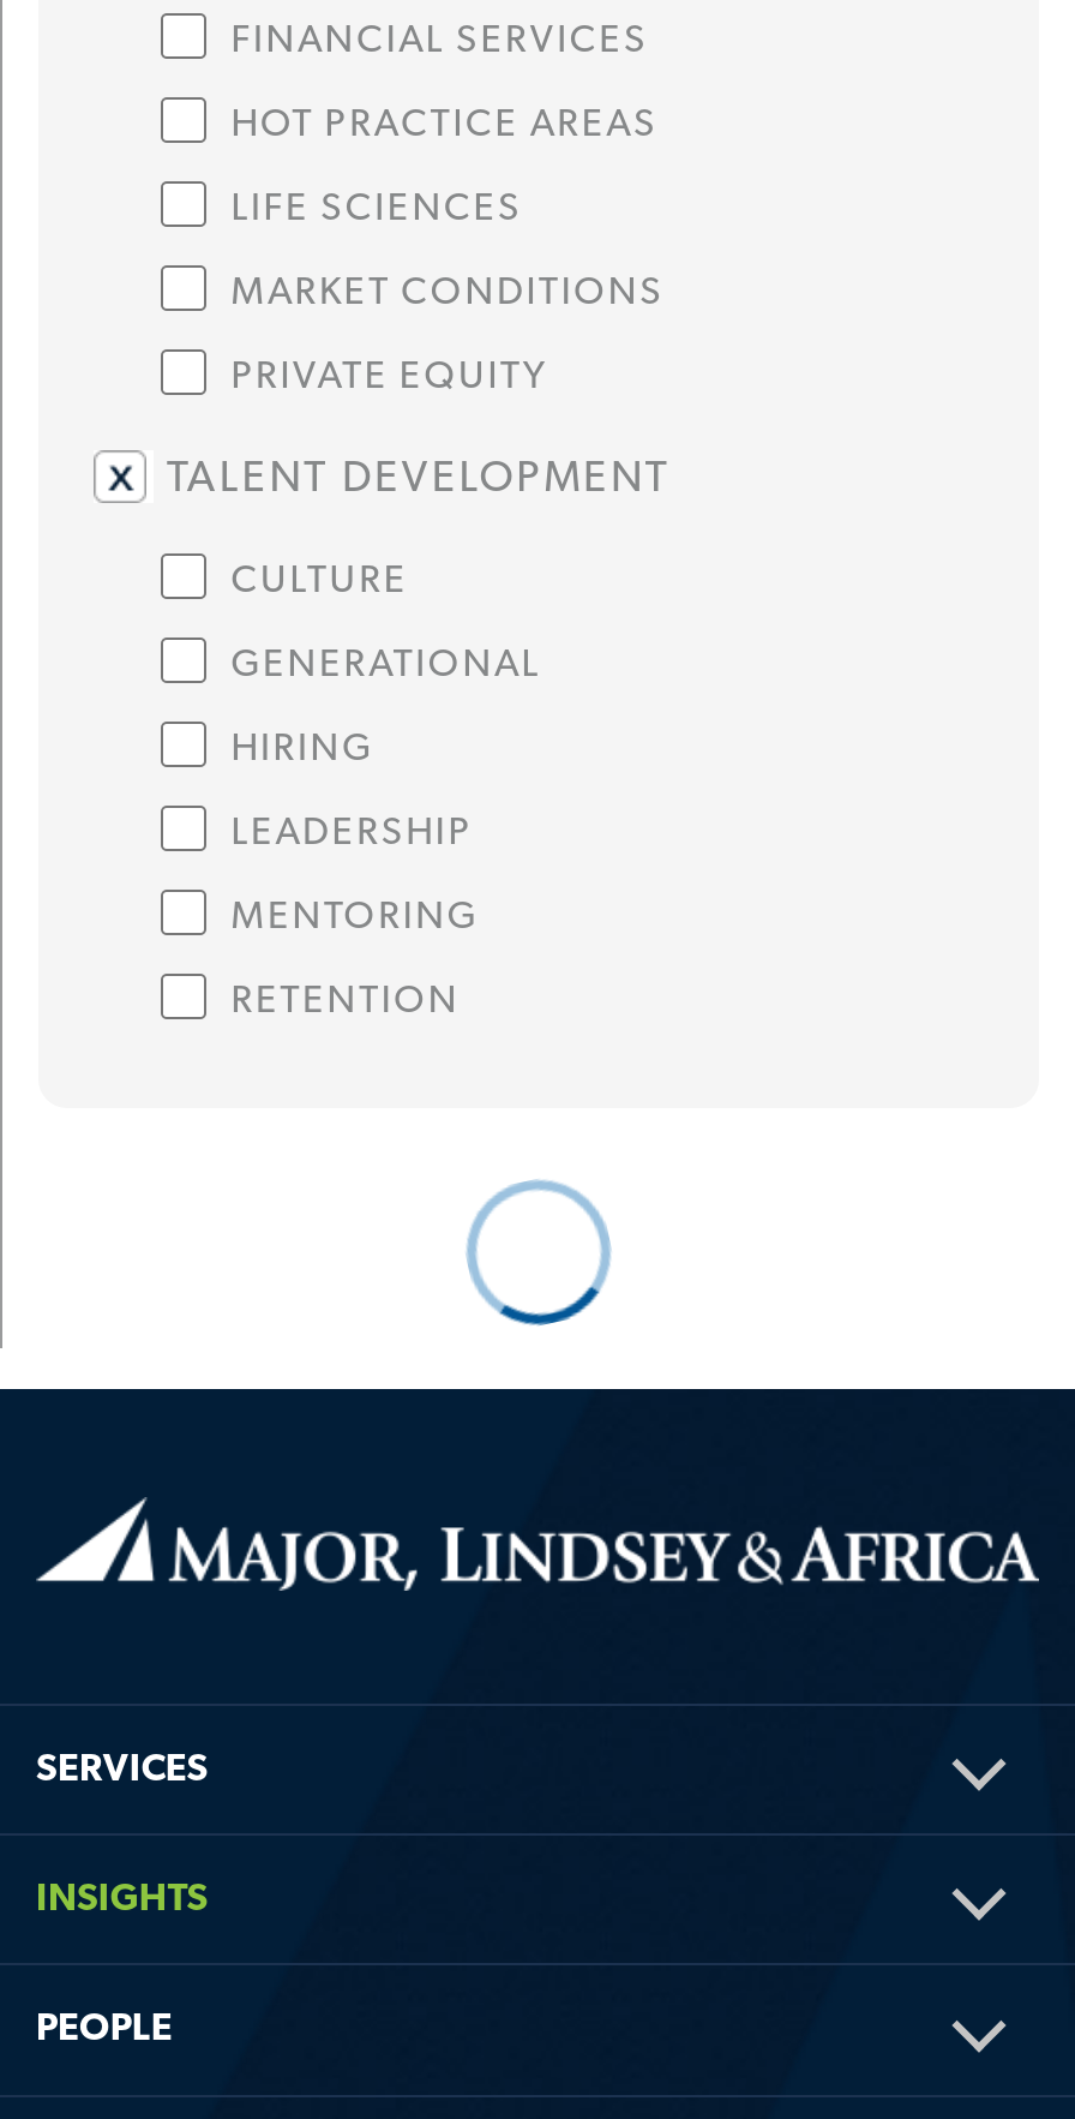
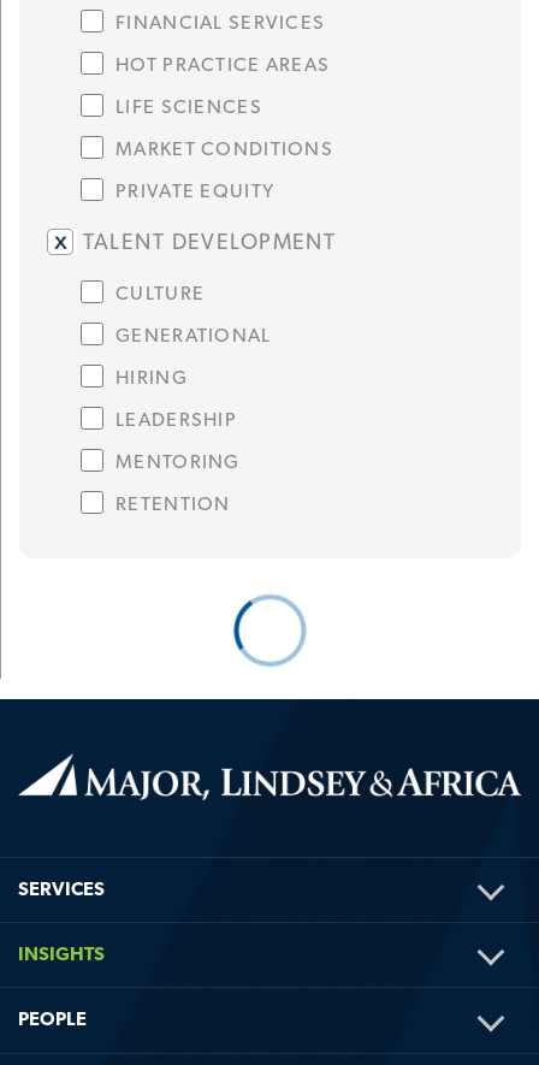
- [image]
+ [image]
